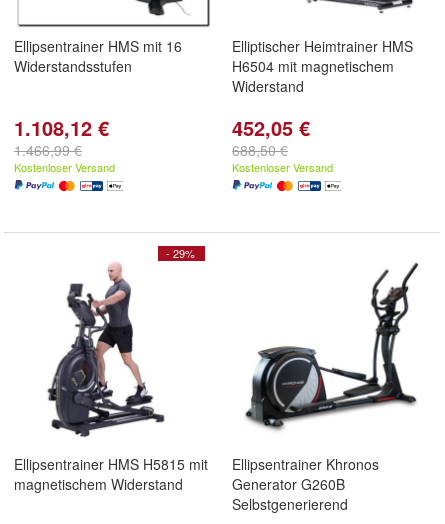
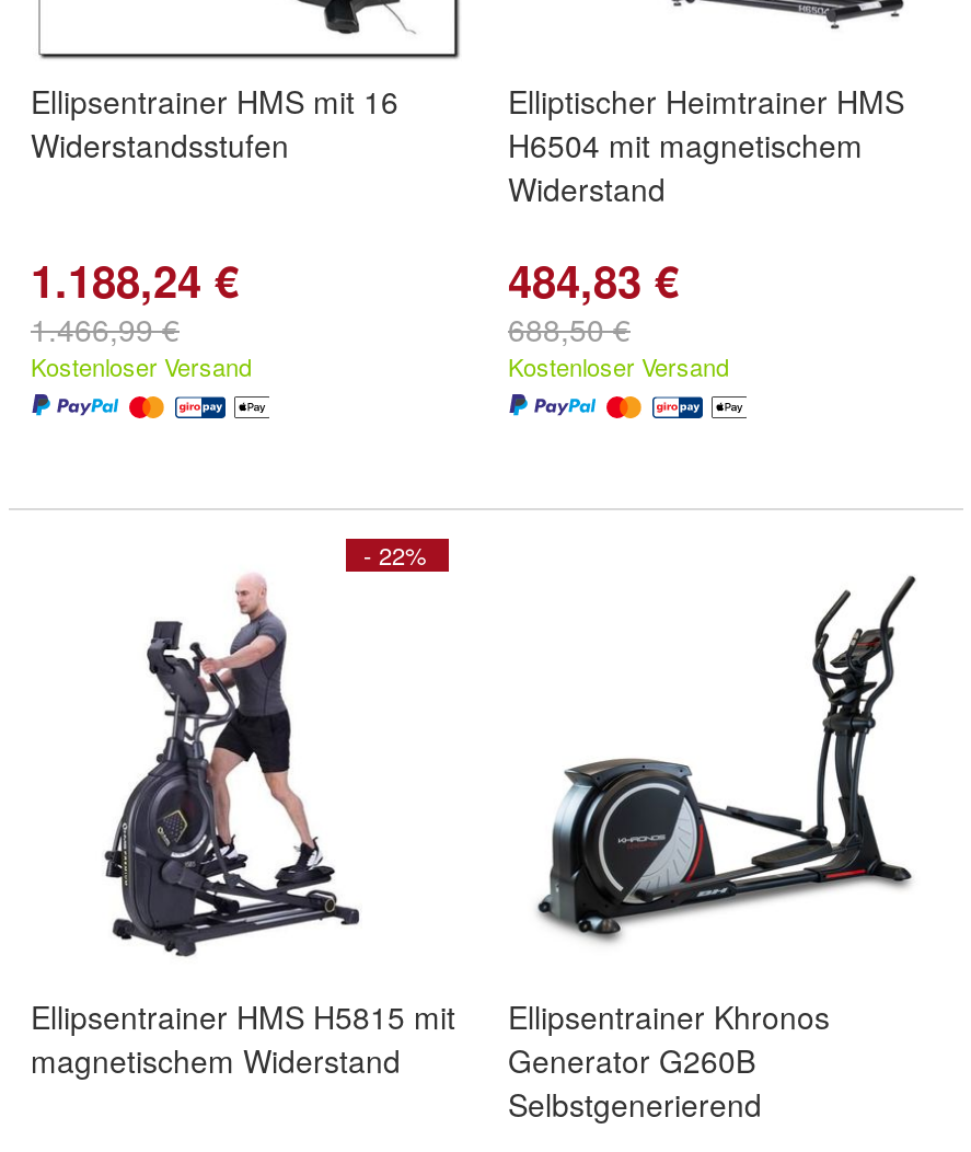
- 1.108,12 €
+ 1.188,24 €

- 452,05 €
+ 484,83 €

- - 29%
+ - 22%
